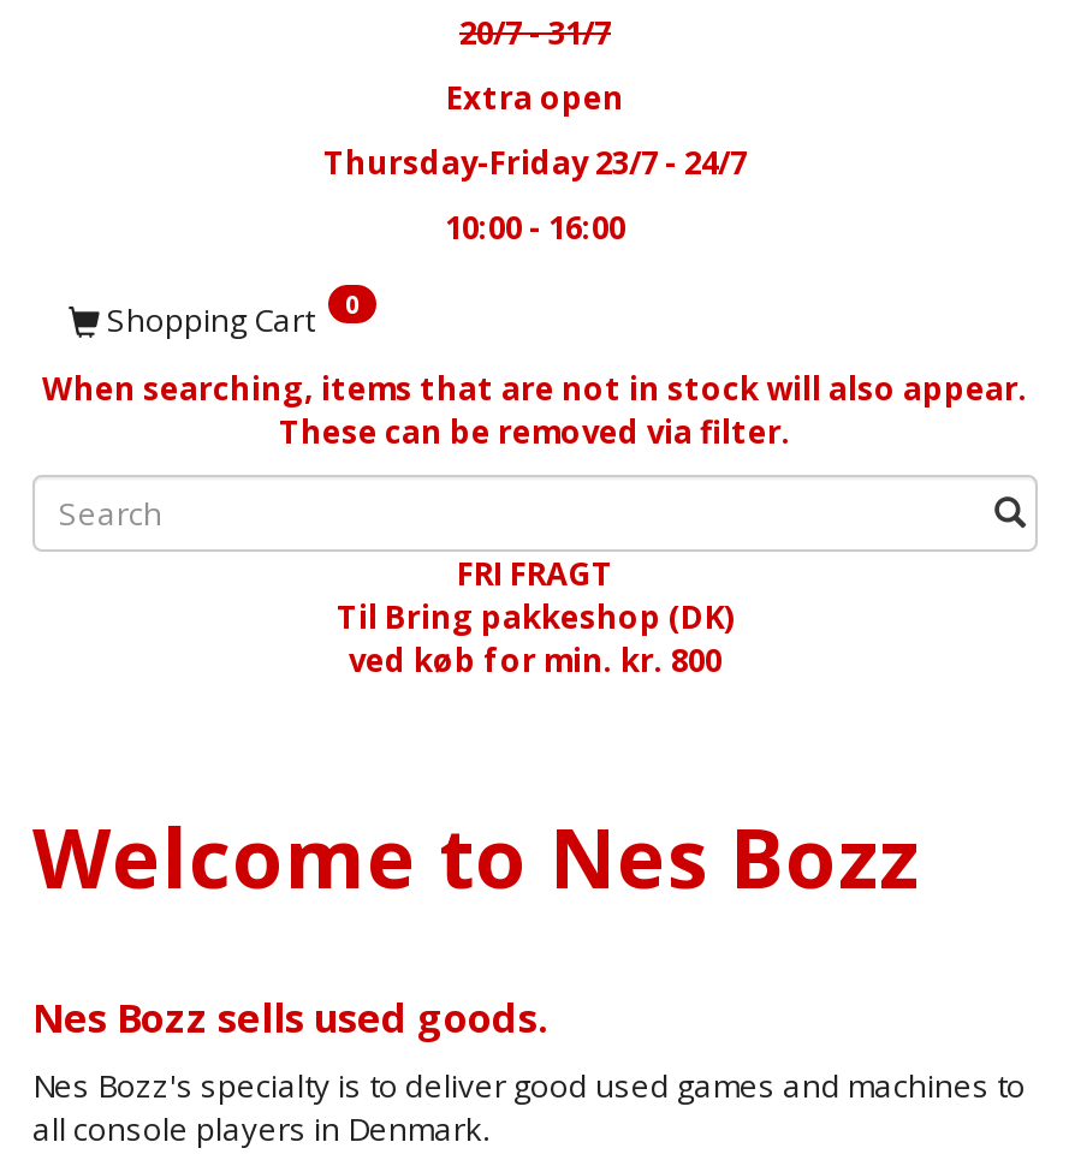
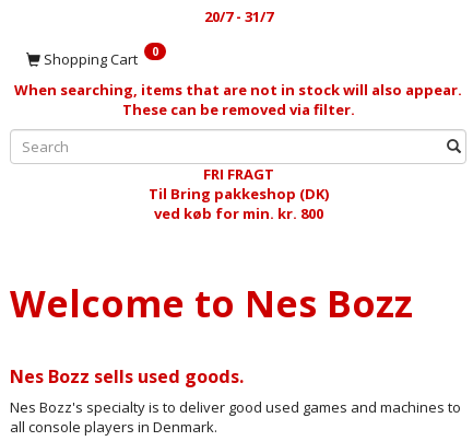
- Extra open
- Thursday-Friday 23/7 - 24/7
- 10:00 - 16:00
